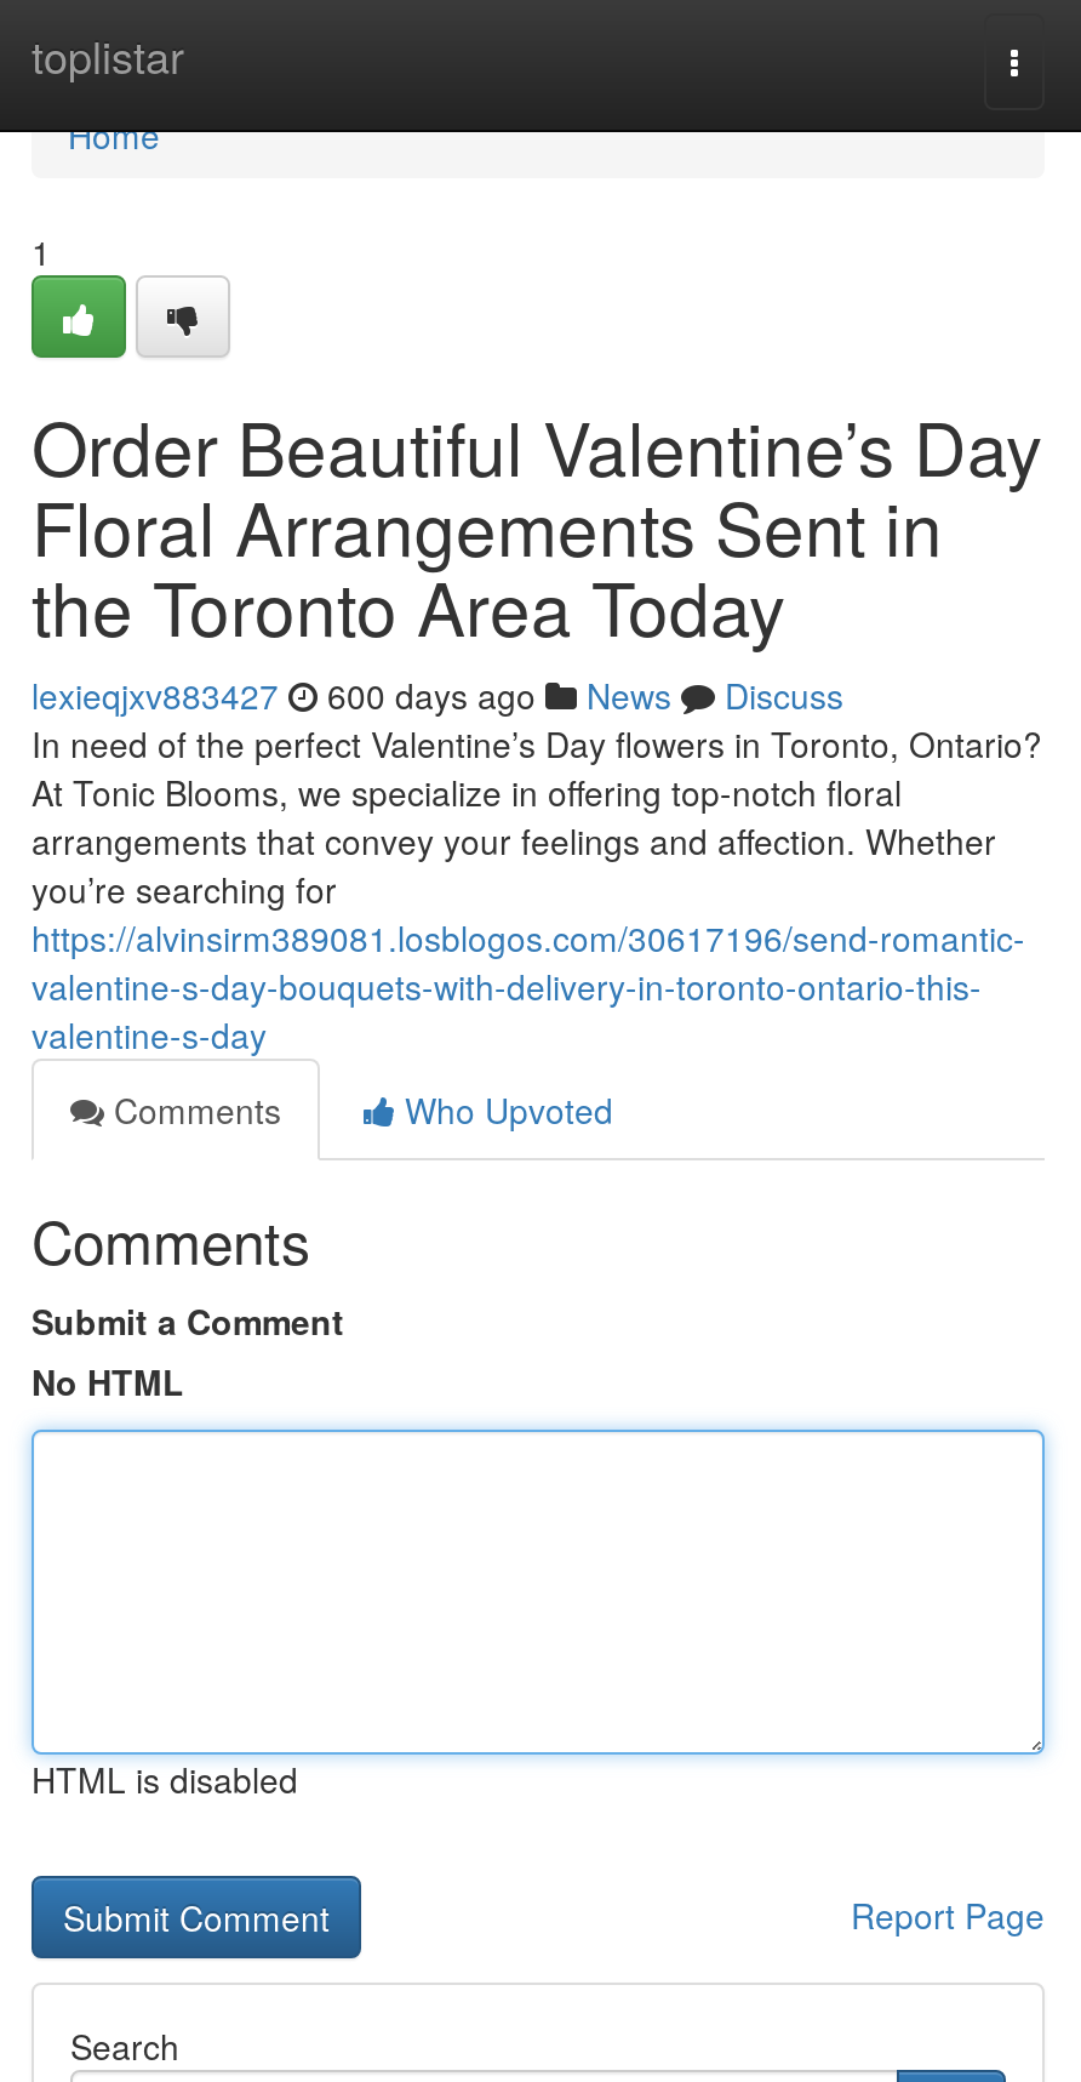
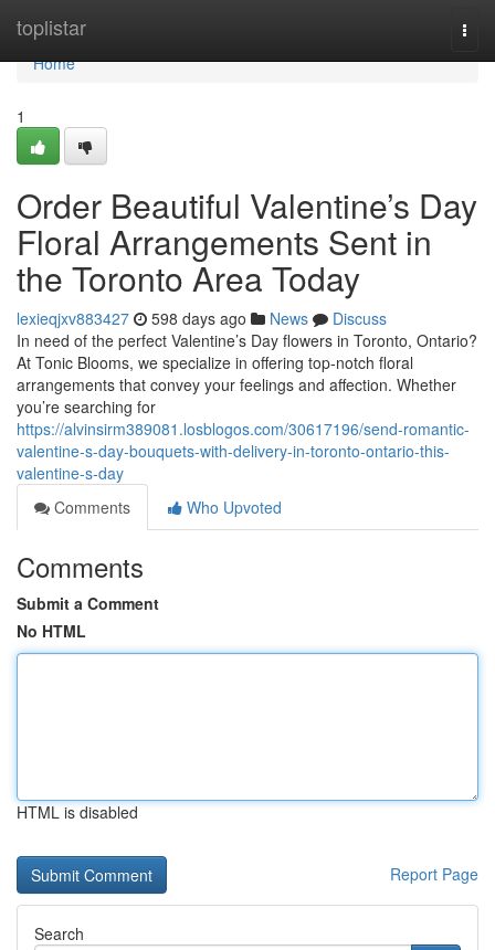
- lexieqjxv883427 600 days ago News Discuss
+ lexieqjxv883427 598 days ago News Discuss
